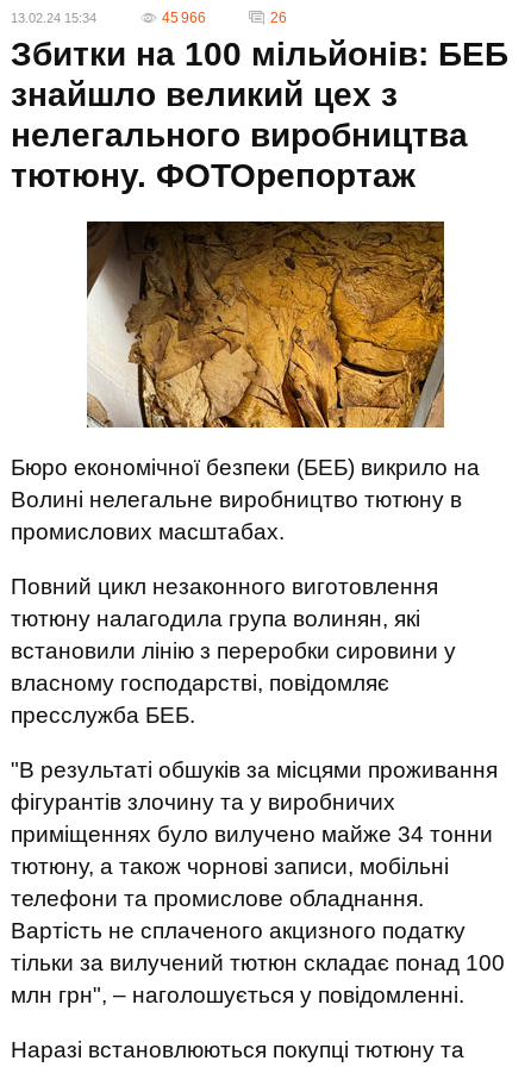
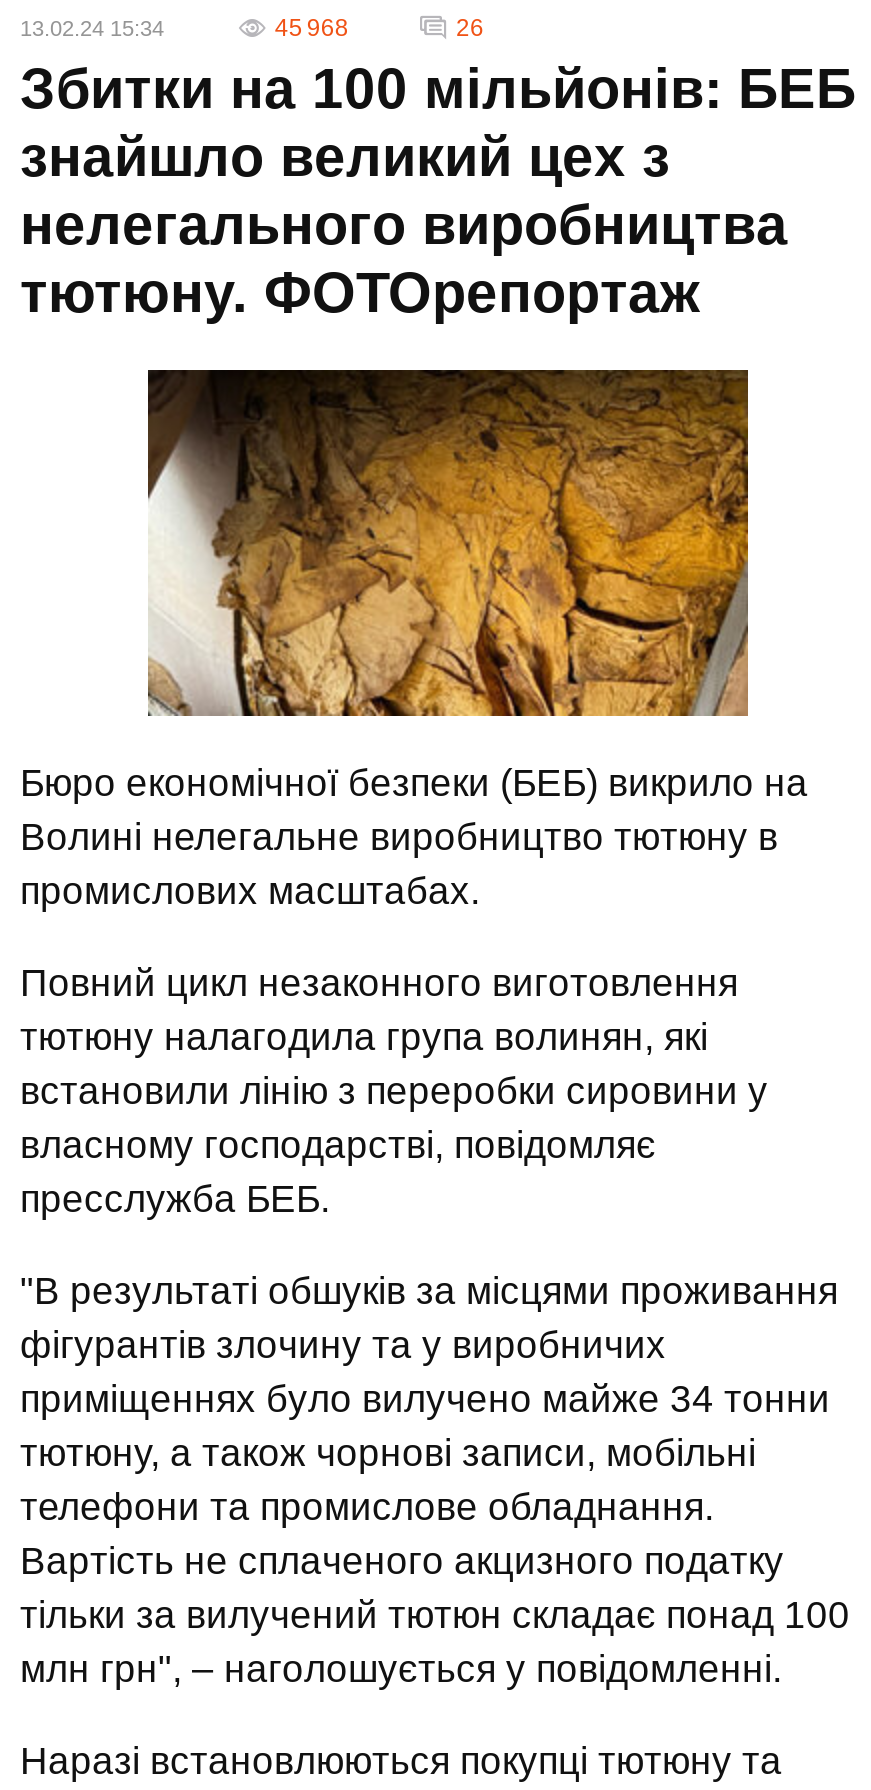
- 45 966
+ 45 968
